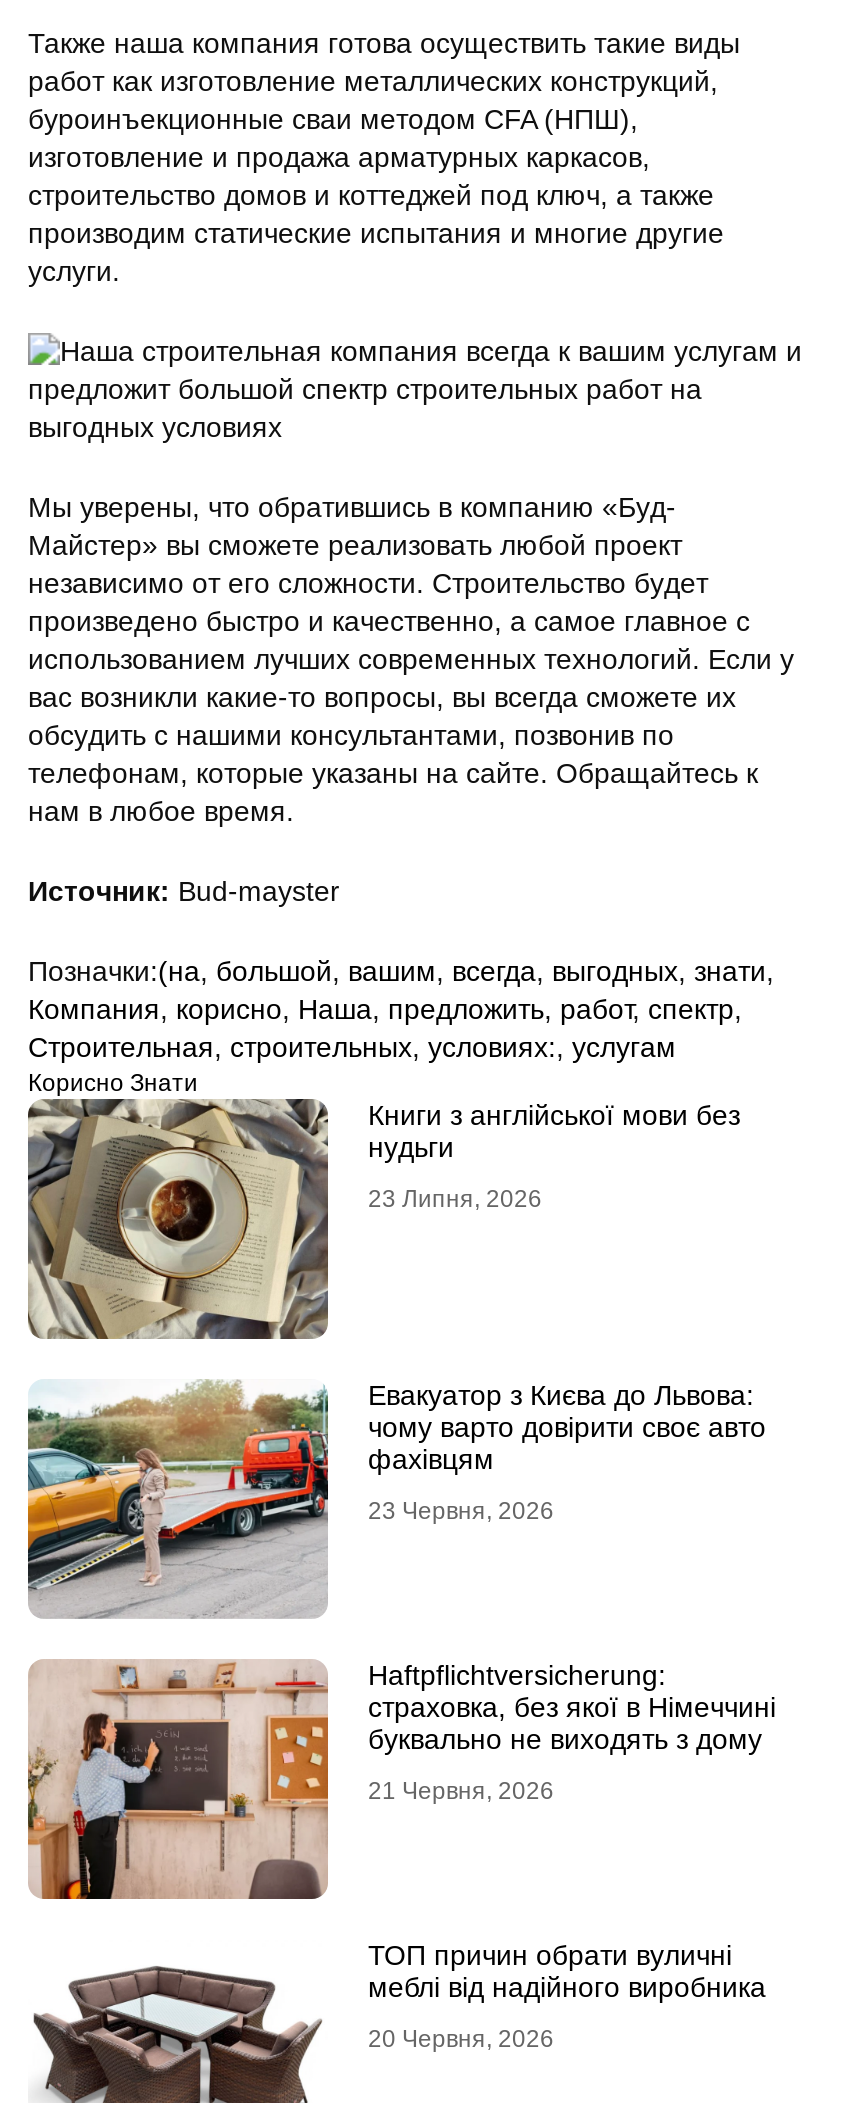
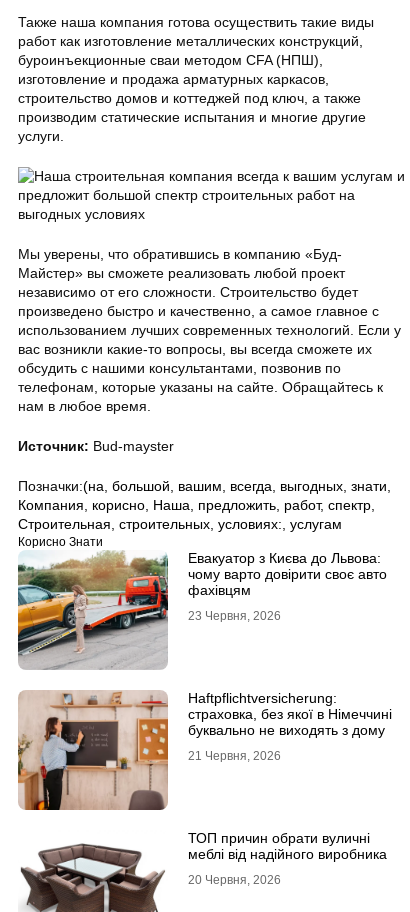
- [image]
- Книги з англійської мови без
- нудьги
- 23 Липня, 2026
